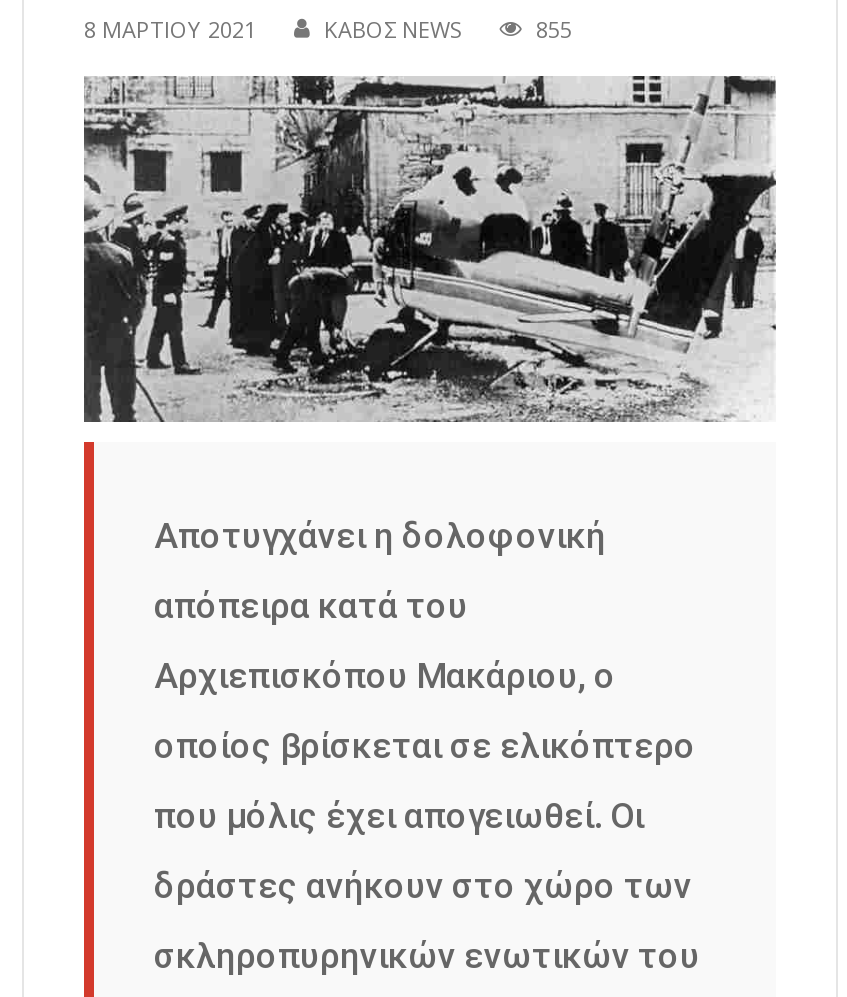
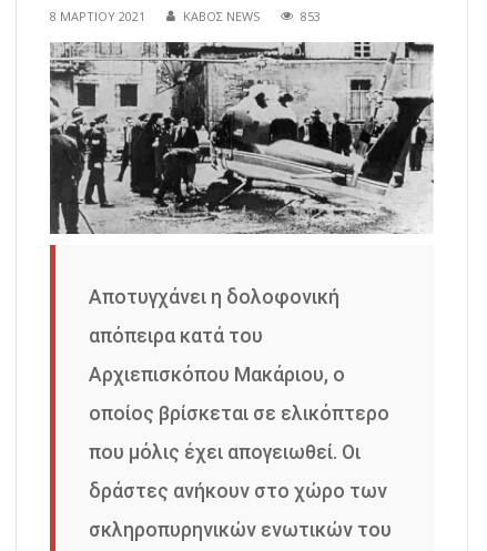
- 855
+ 853
